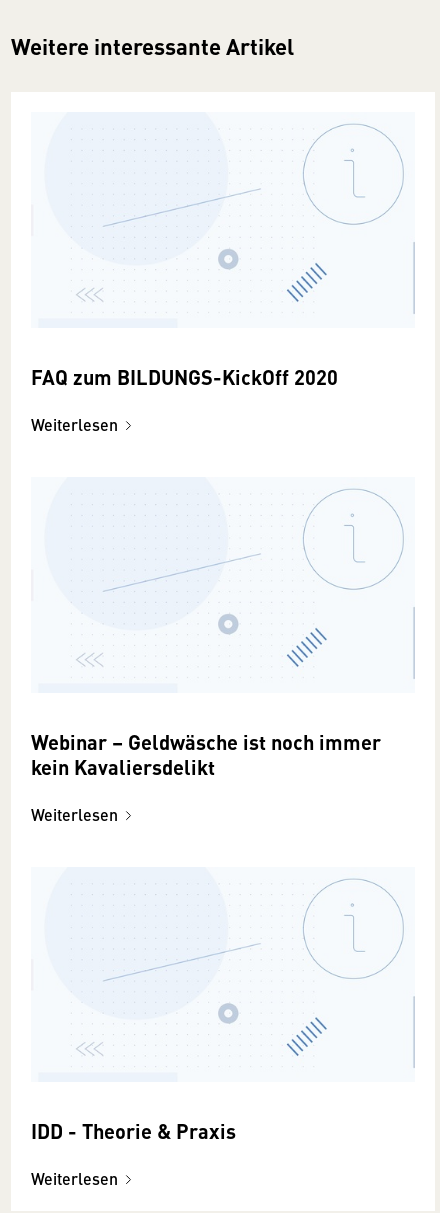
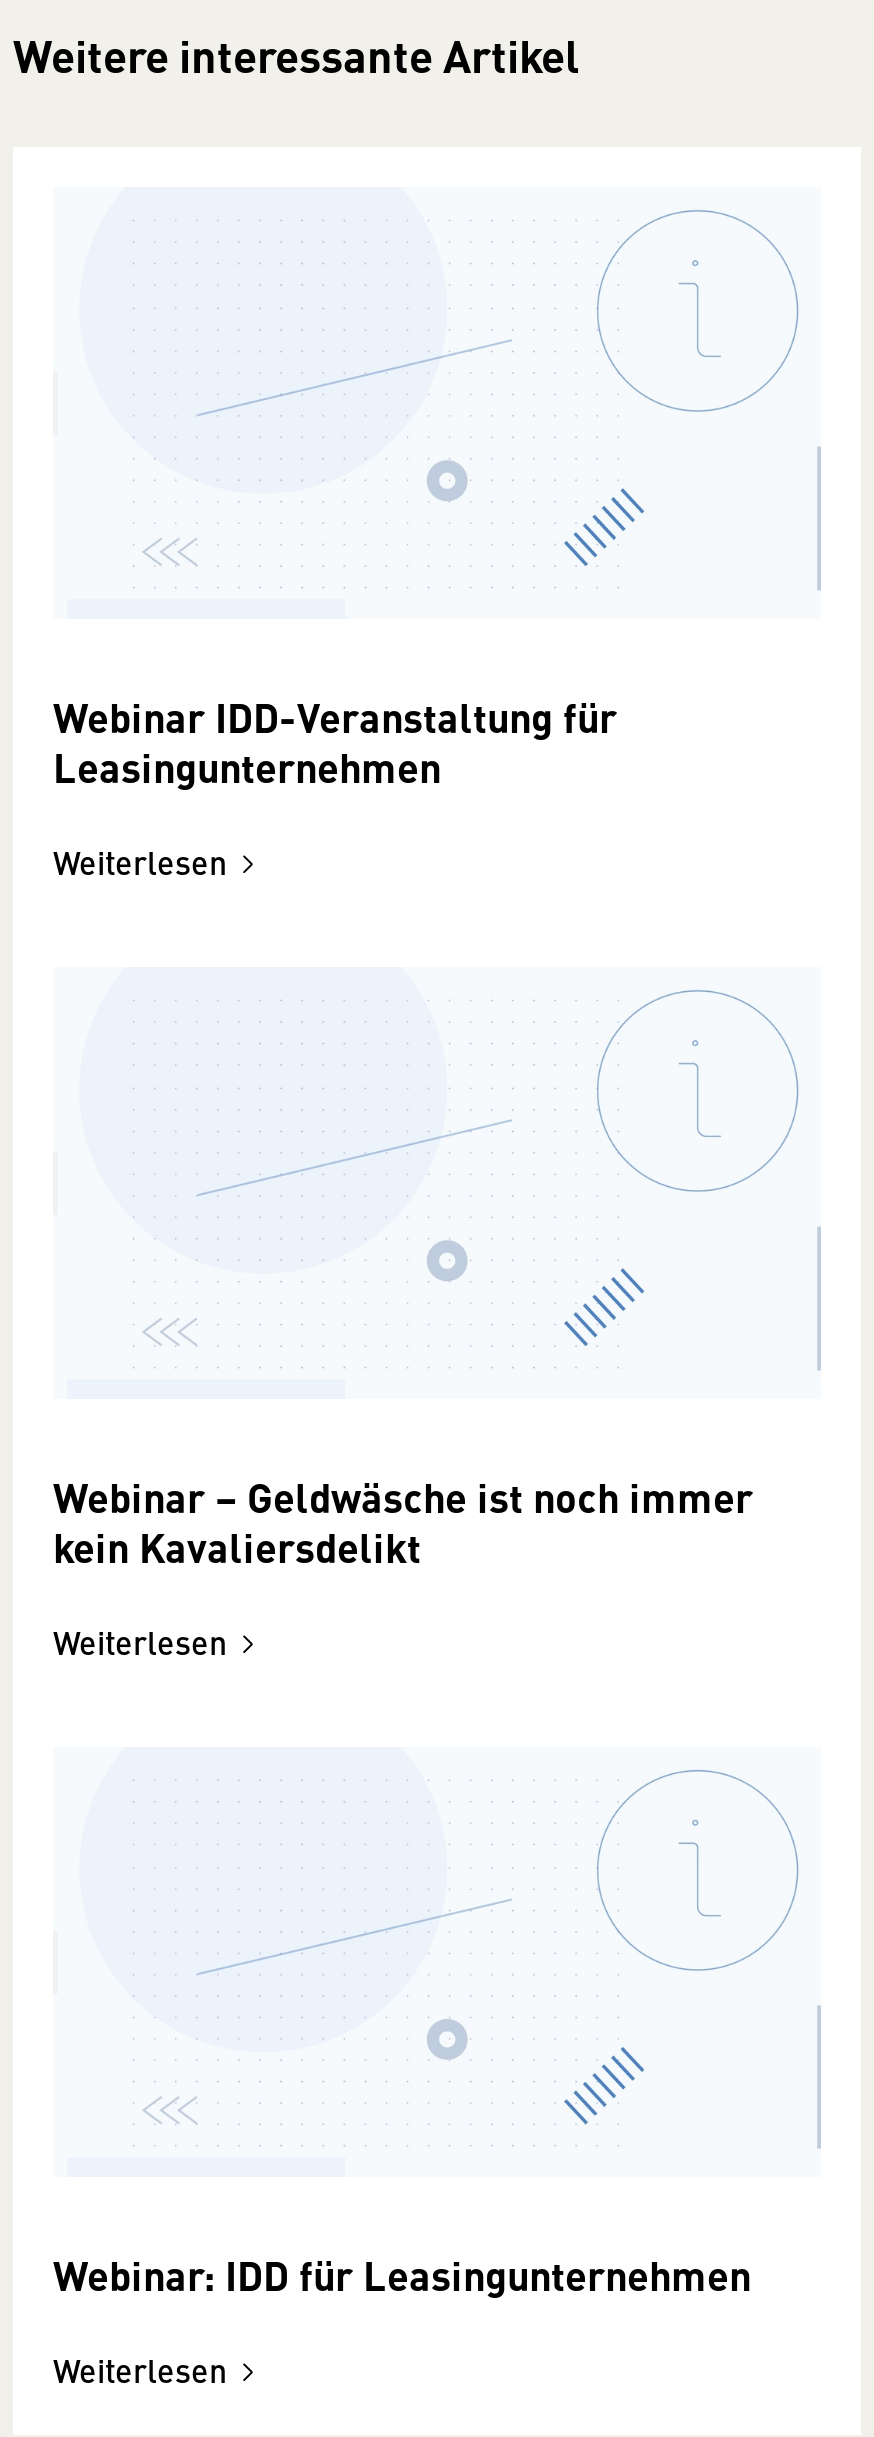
- FAQ zum BILDUNGS-KickOff 2020
+ Webinar IDD-Veranstaltung für
+ Leasingunternehmen

- IDD - Theorie & Praxis
+ Webinar: IDD für Leasingunternehmen
